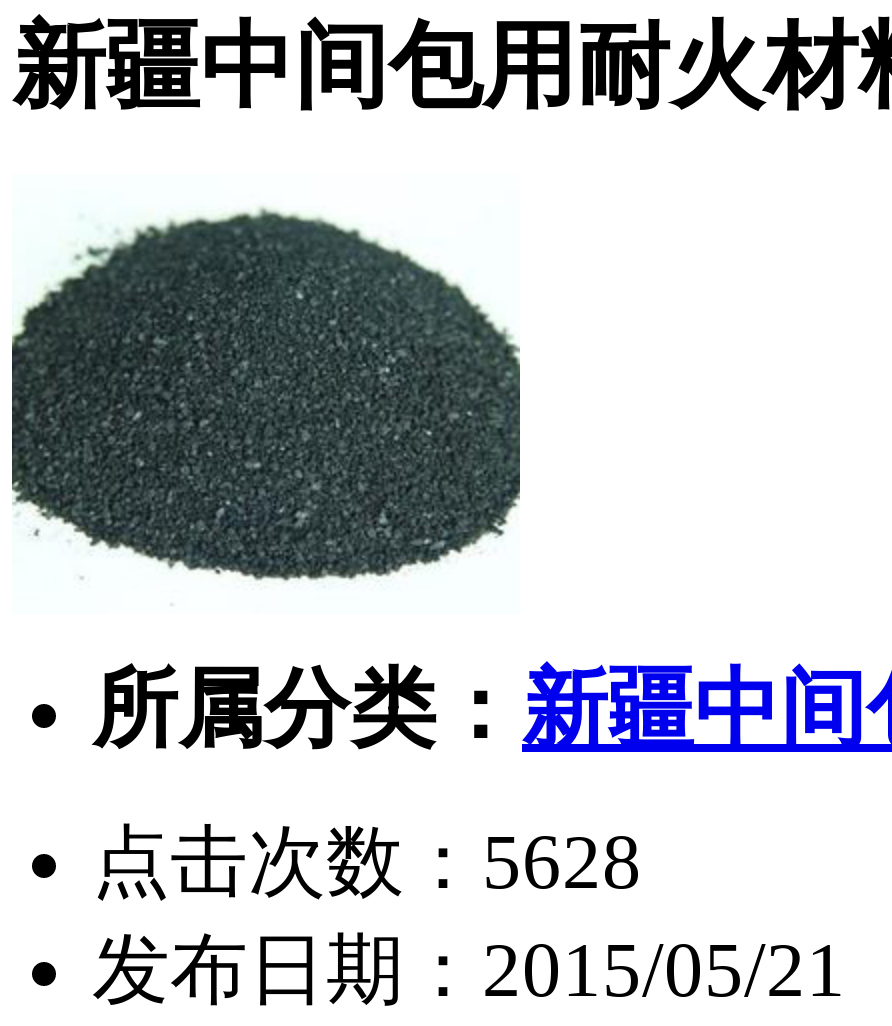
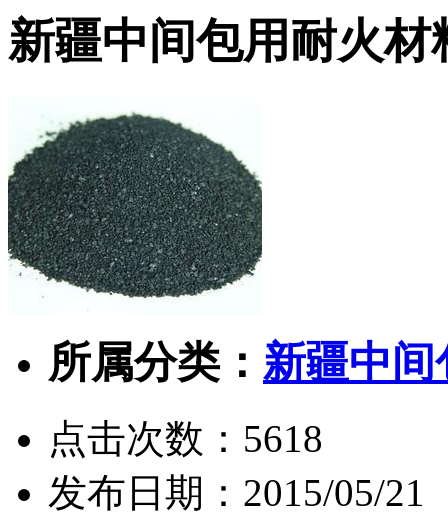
- 点击次数：5628
+ 点击次数：5618
